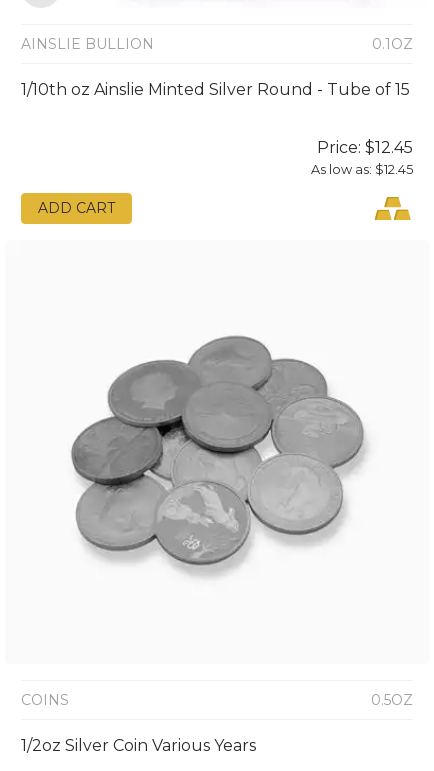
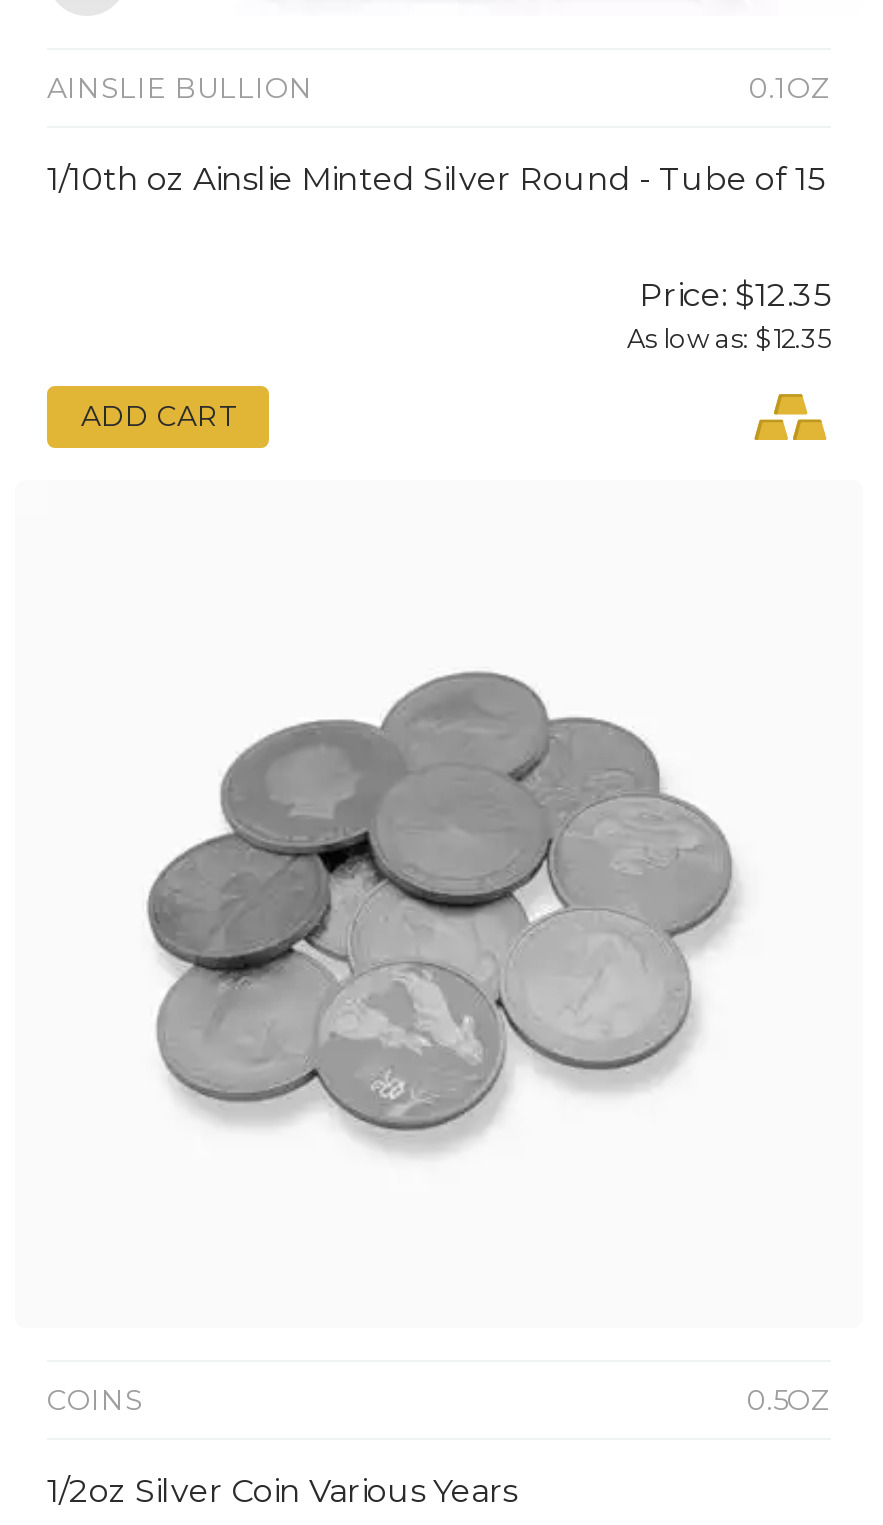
- Price: $12.45
+ Price: $12.35

- As low as: $12.45
+ As low as: $12.35
